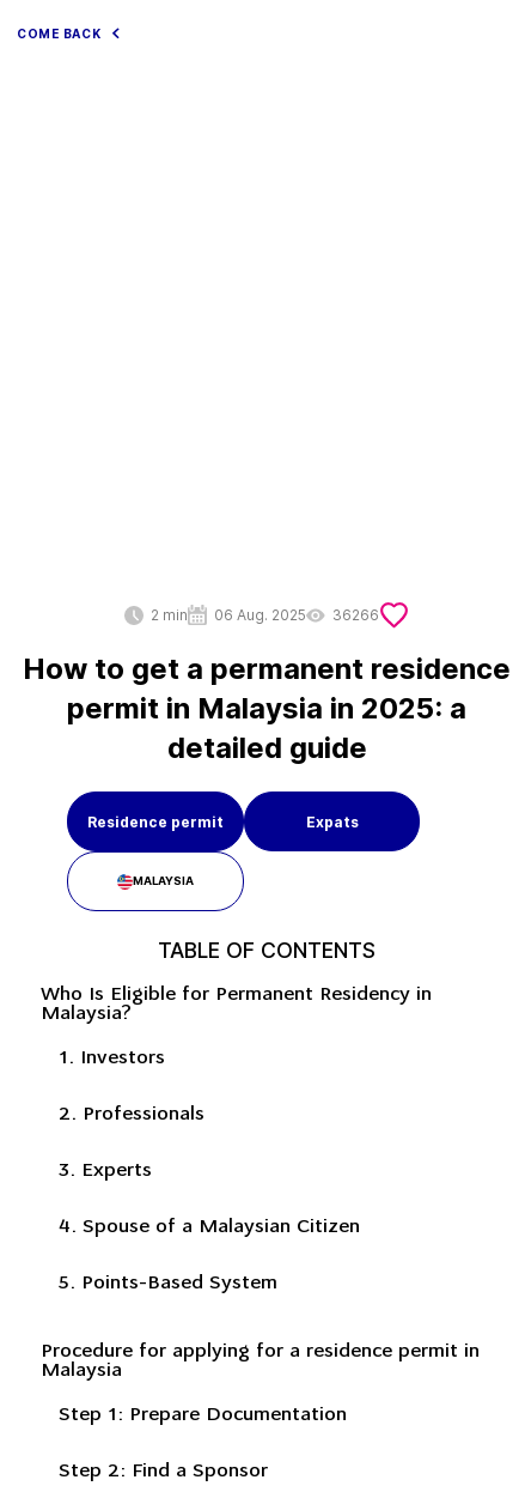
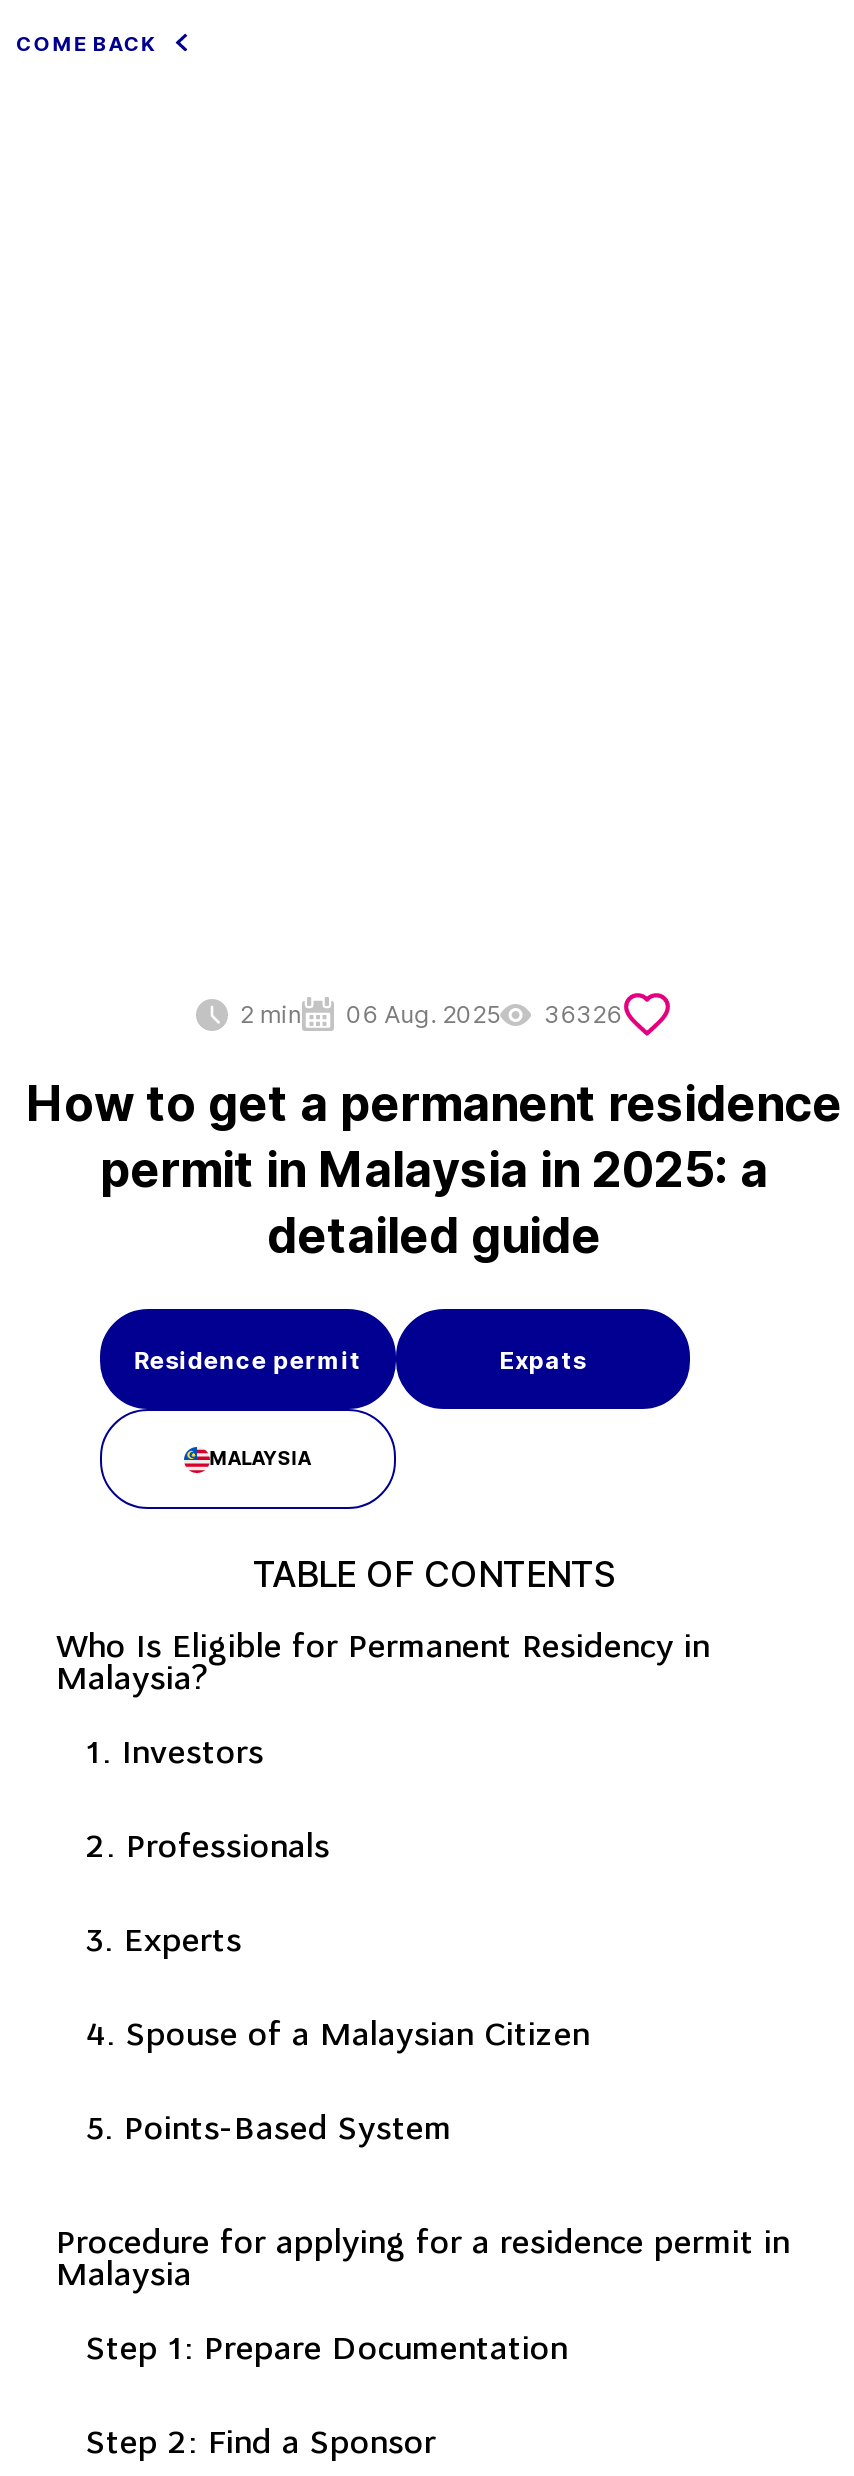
- 2 min 06 Aug. 2025 36266
+ 2 min 06 Aug. 2025 36326
